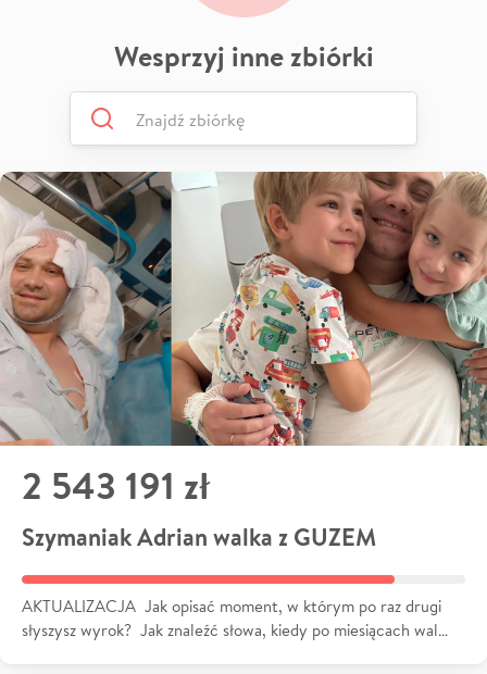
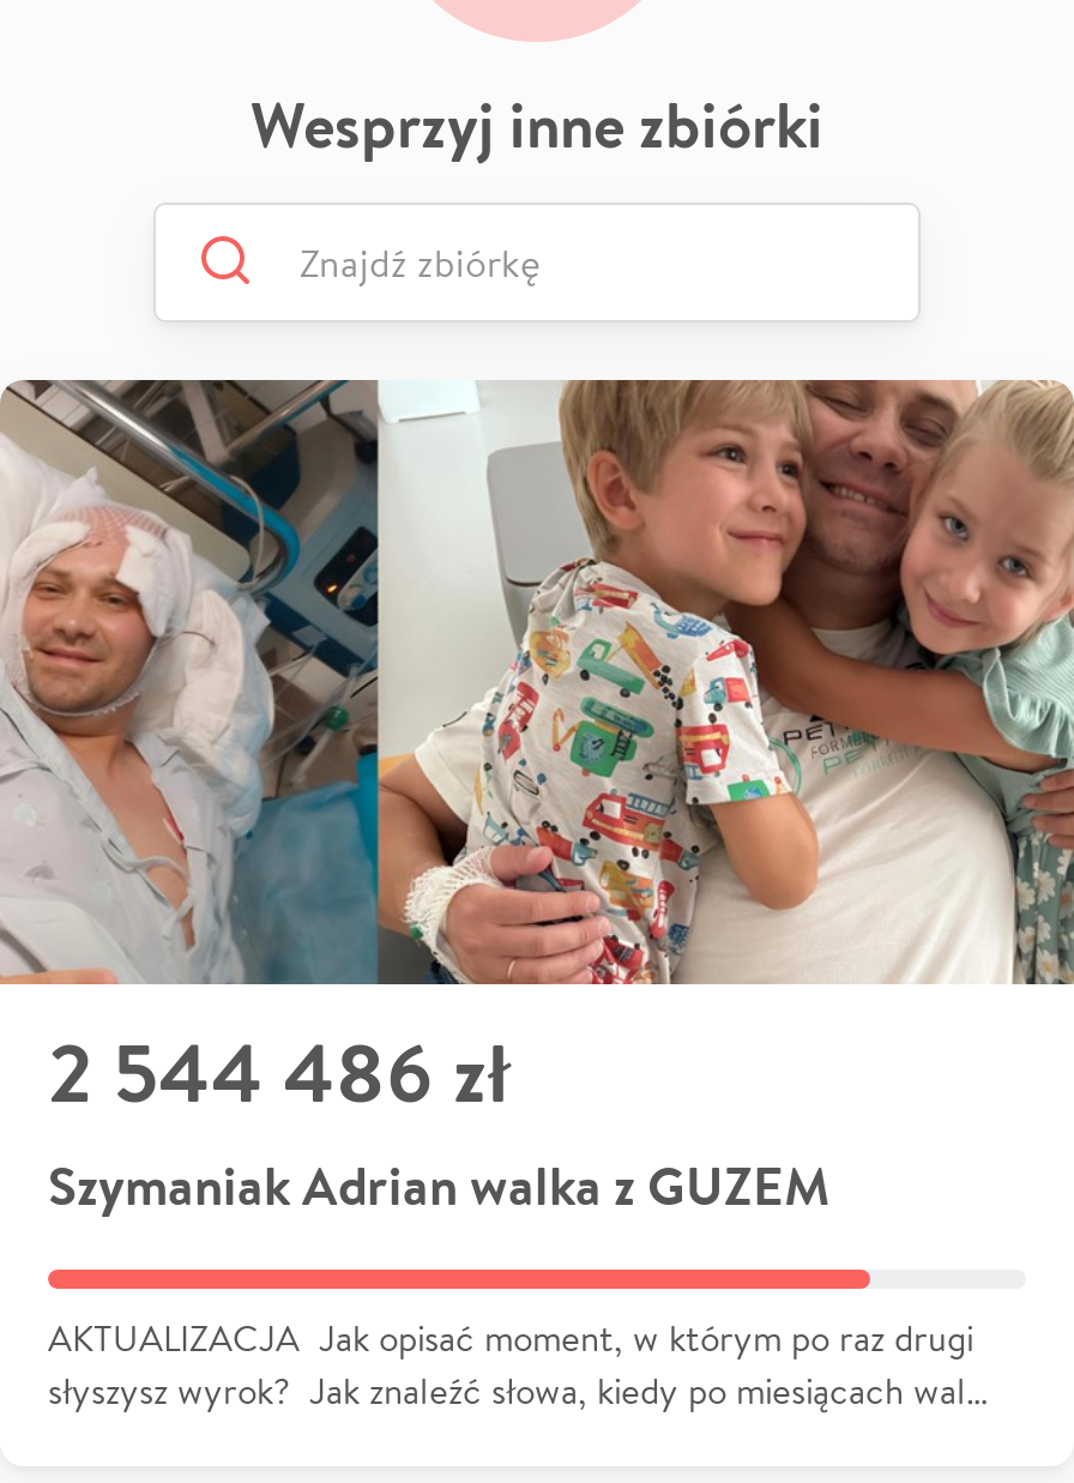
- 2 543 191 zł
+ 2 544 486 zł
